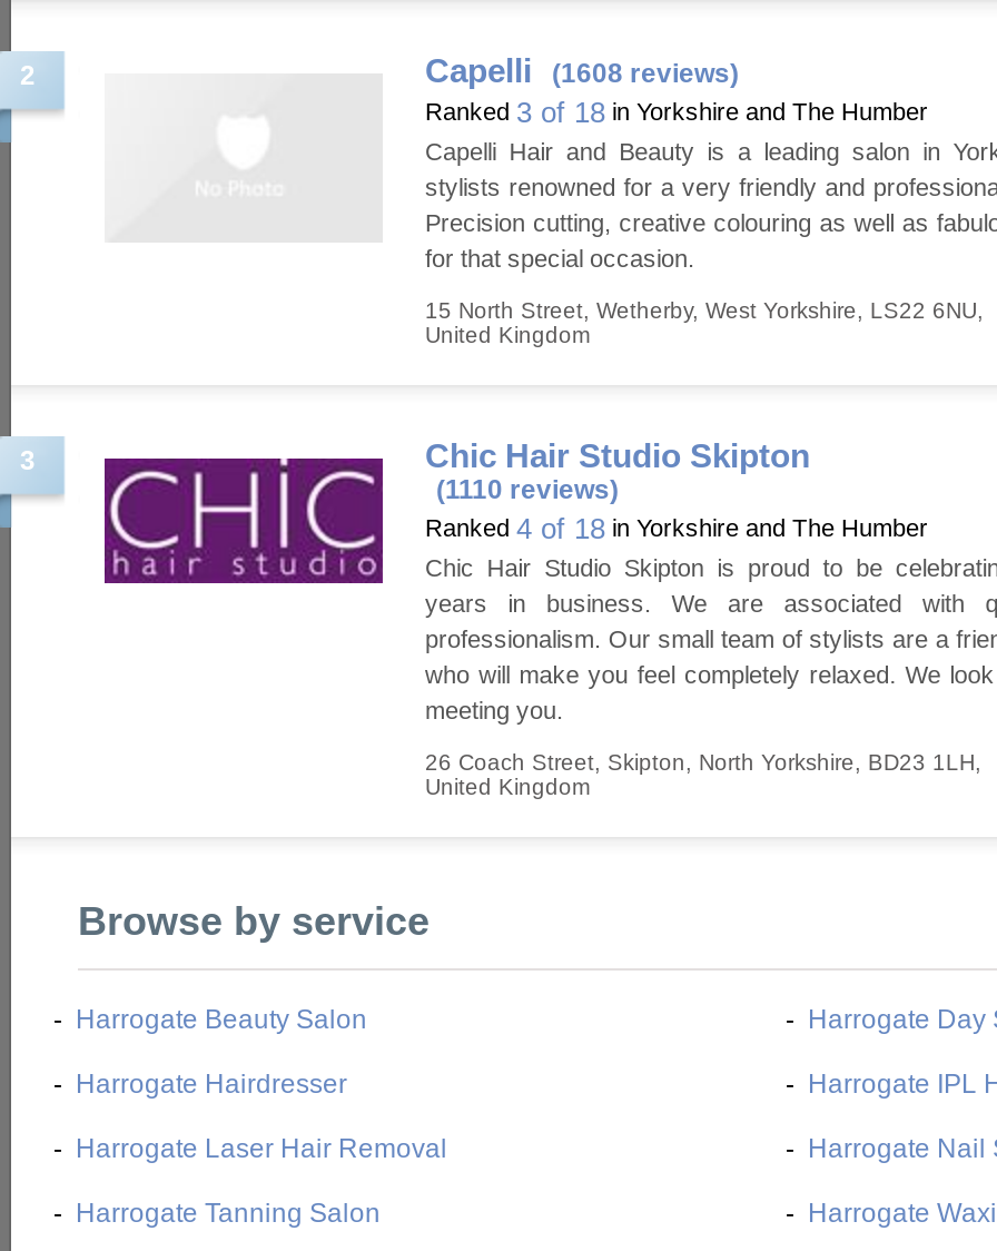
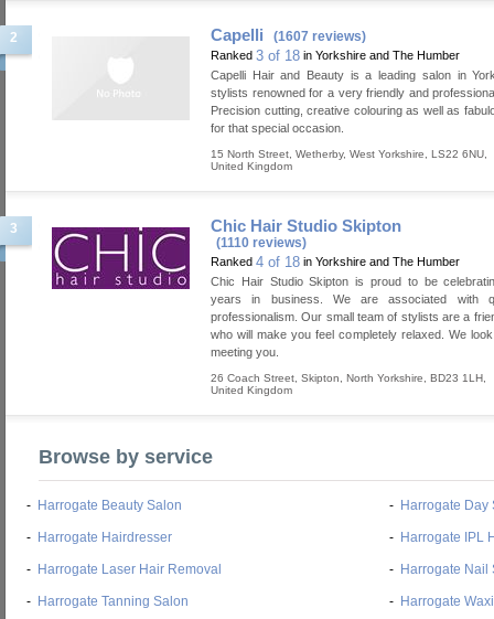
- Capelli (1608 reviews)
+ Capelli (1607 reviews)
